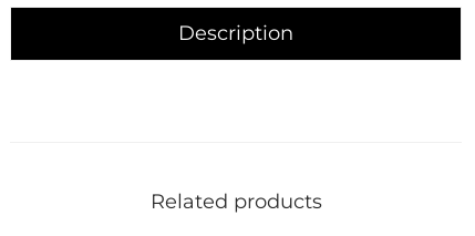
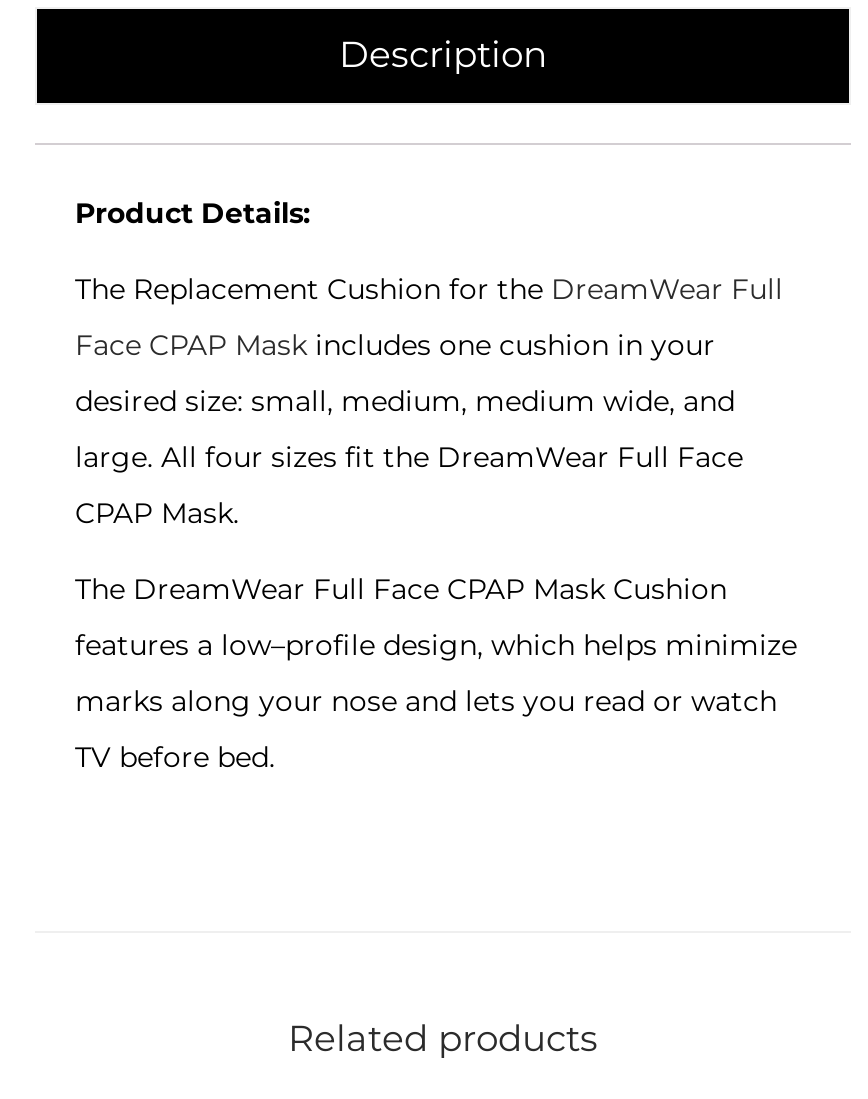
+ Product Details:
+ The Replacement Cushion for the DreamWear Full
+ Face CPAP Mask includes one cushion in your
+ desired size: small, medium, medium wide, and
+ large. All four sizes fit the DreamWear Full Face
+ CPAP Mask.
+ The DreamWear Full Face CPAP Mask Cushion
+ features a low–profile design, which helps minimize
+ marks along your nose and lets you read or watch
+ TV before bed.
